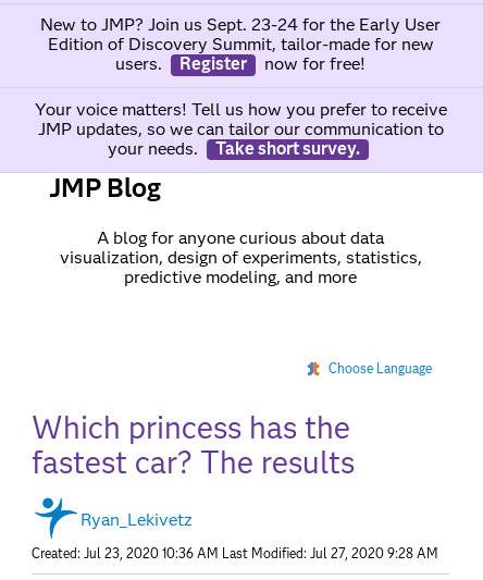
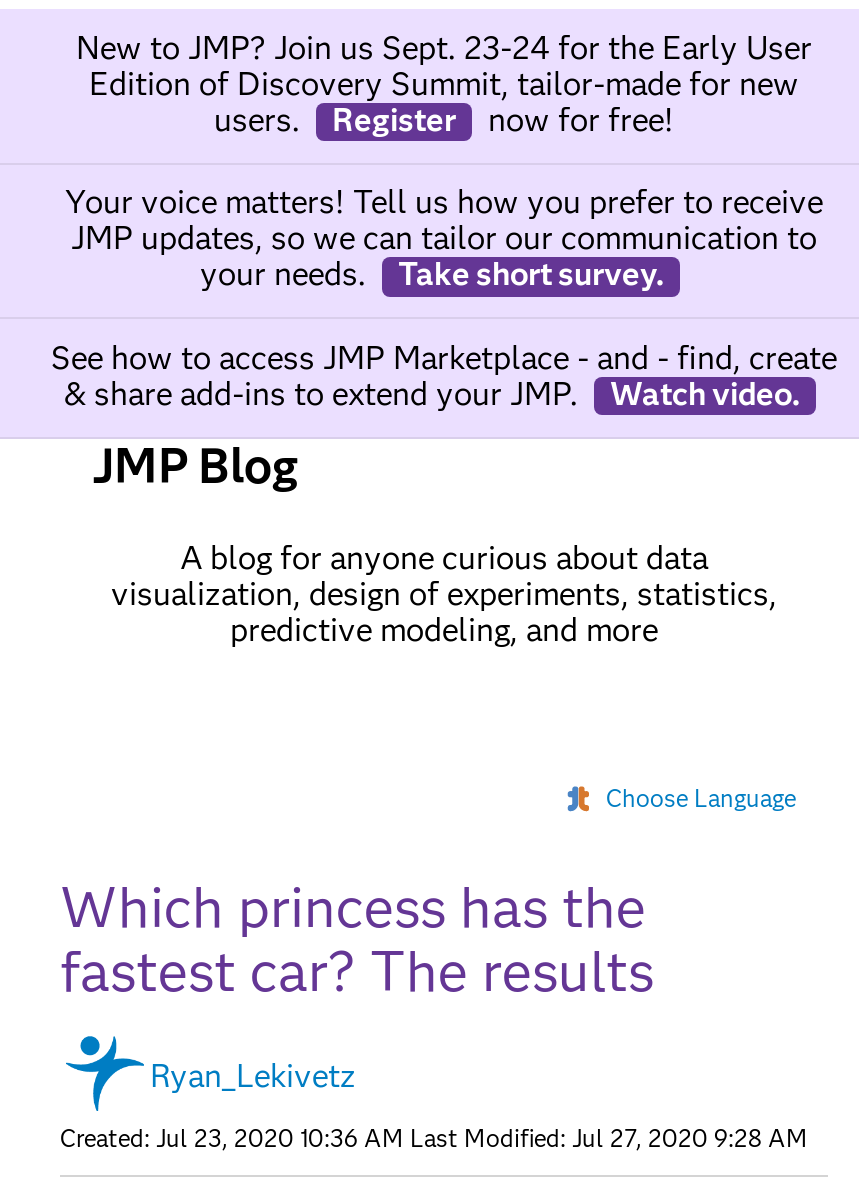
+ See how to access JMP Marketplace - and - find, create
+ & share add-ins to extend your JMP.
+ Watch video.
